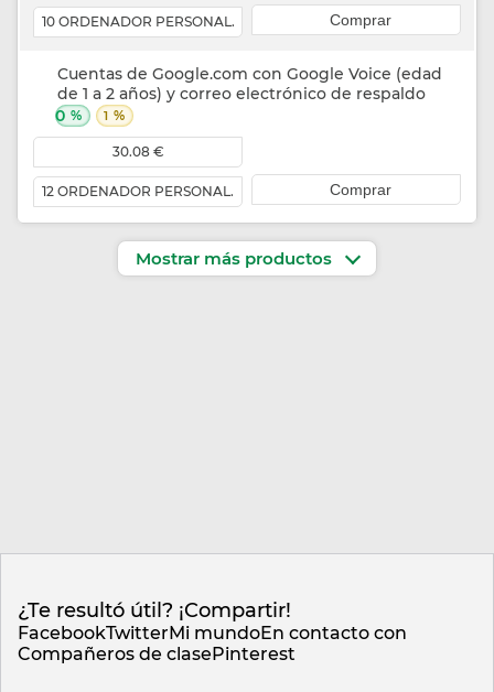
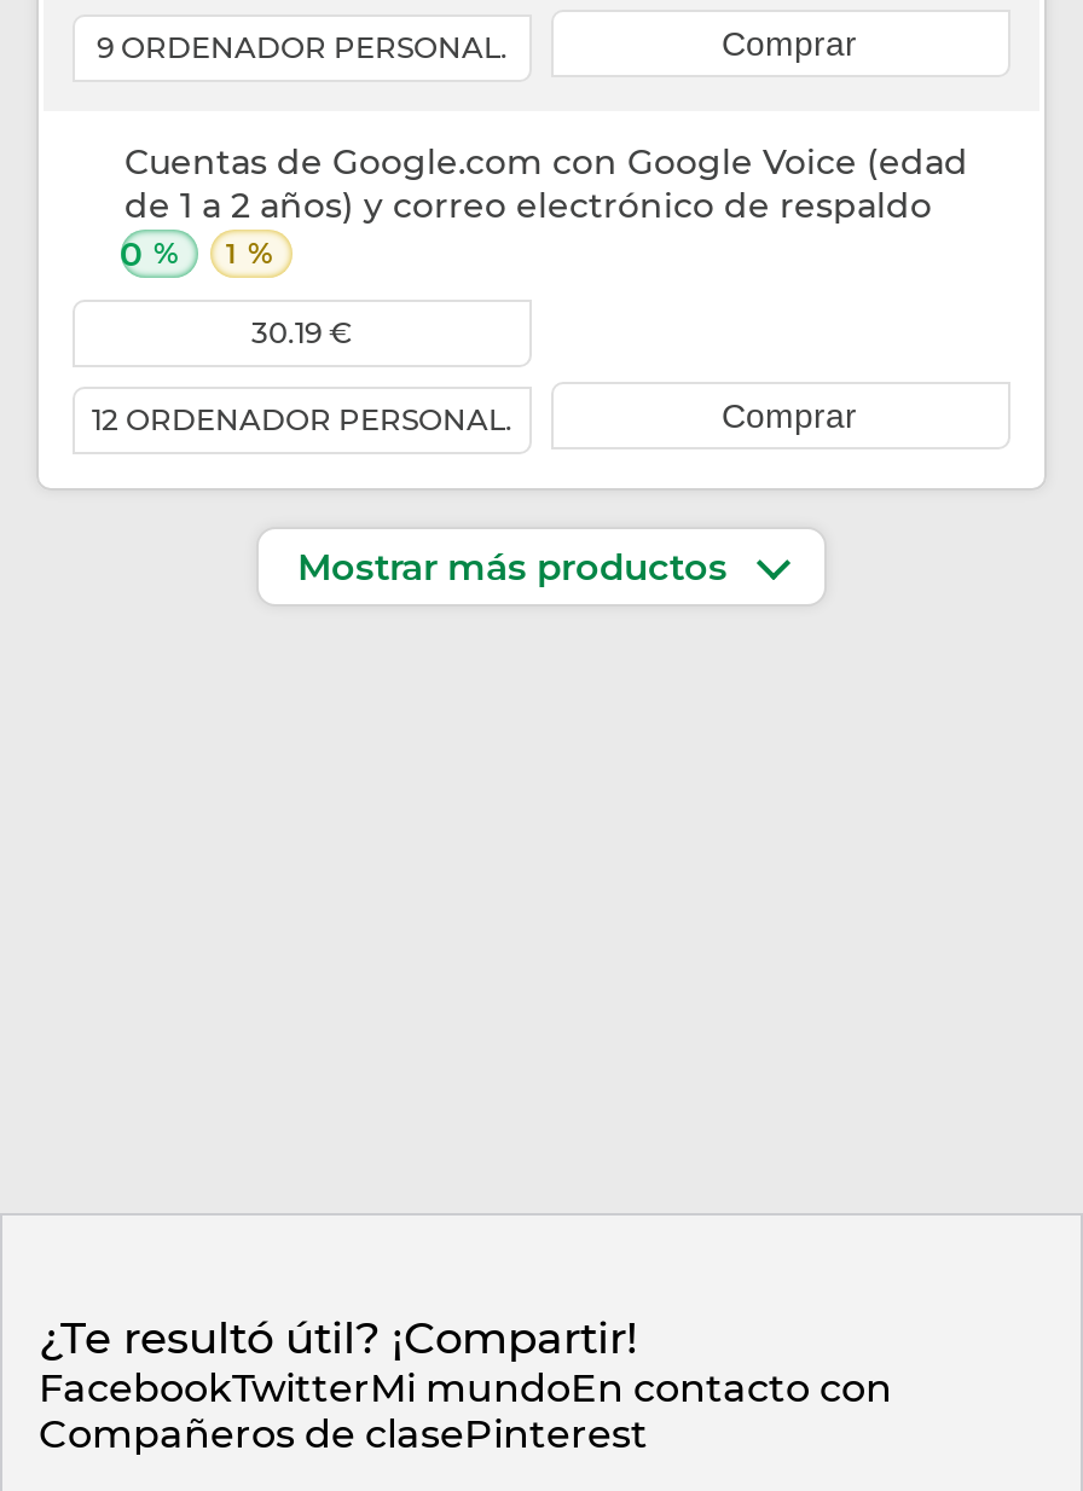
- 10 ORDENADOR PERSONAL.
+ 9 ORDENADOR PERSONAL.

- 30.08 €
+ 30.19 €
